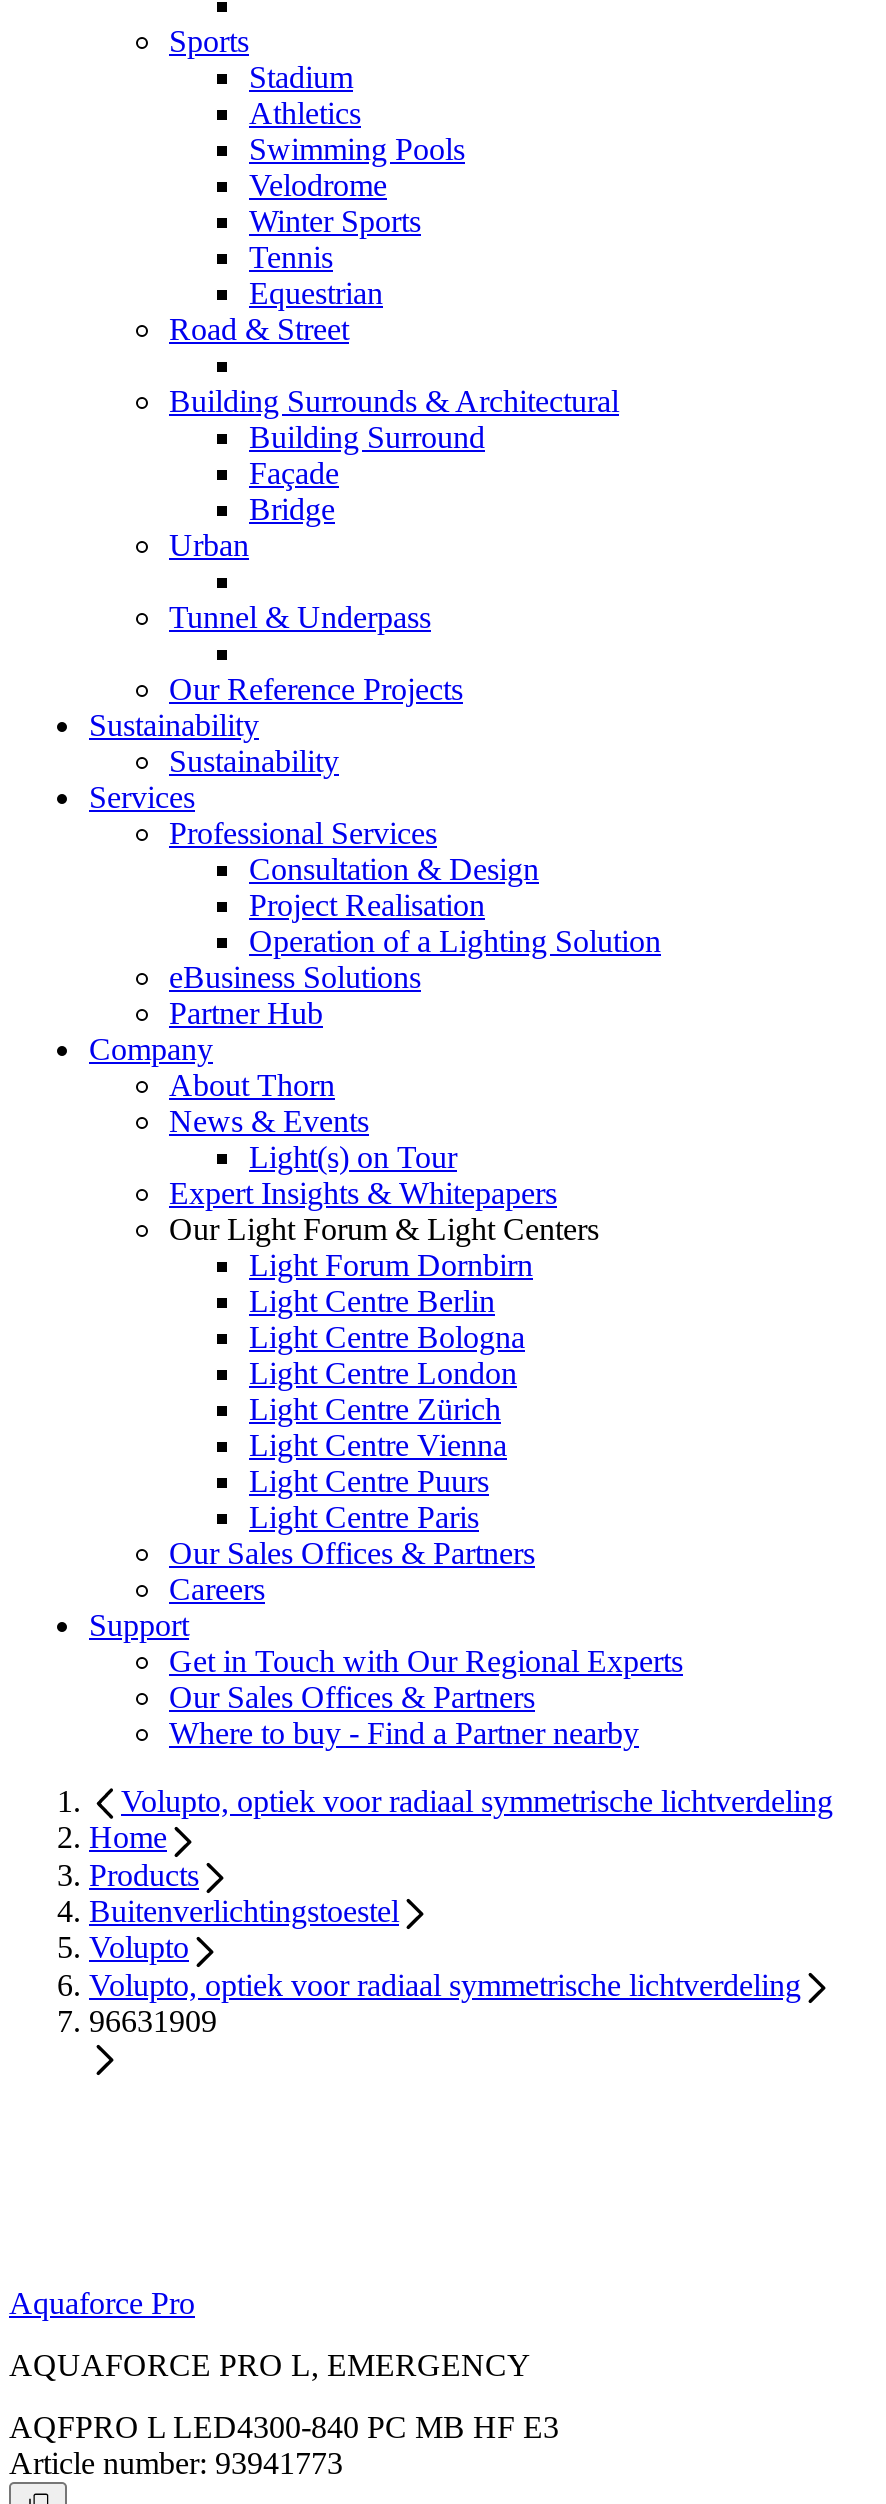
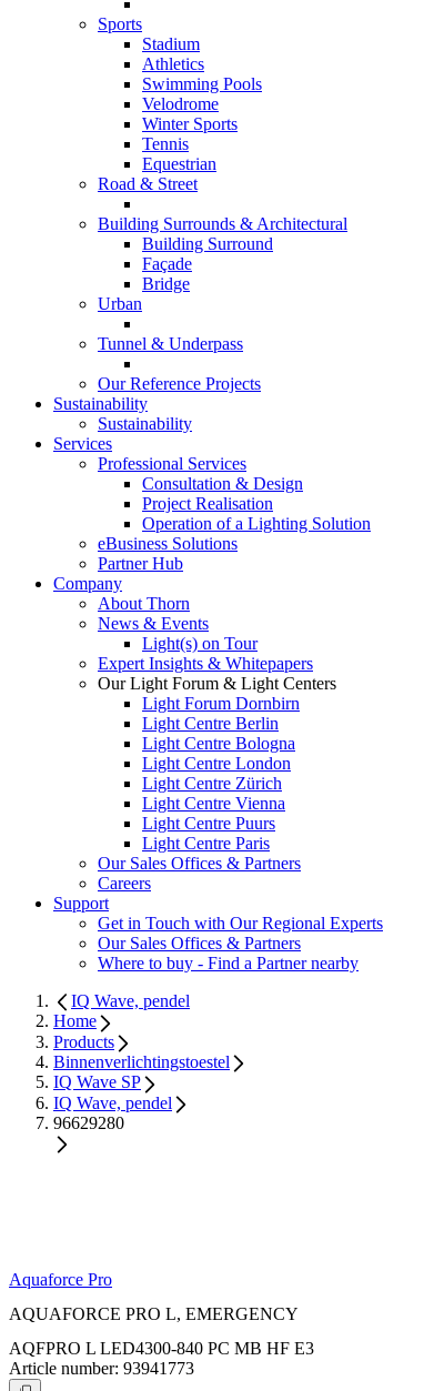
- Volupto, optiek voor radiaal symmetrische lichtverdeling
+ IQ Wave, pendel

- Buitenverlichtingstoestel
- Volupto
- Volupto, optiek voor radiaal symmetrische lichtverdeling
- 96631909
+ Binnenverlichtingstoestel
+ IQ Wave SP
+ IQ Wave, pendel
+ 96629280
